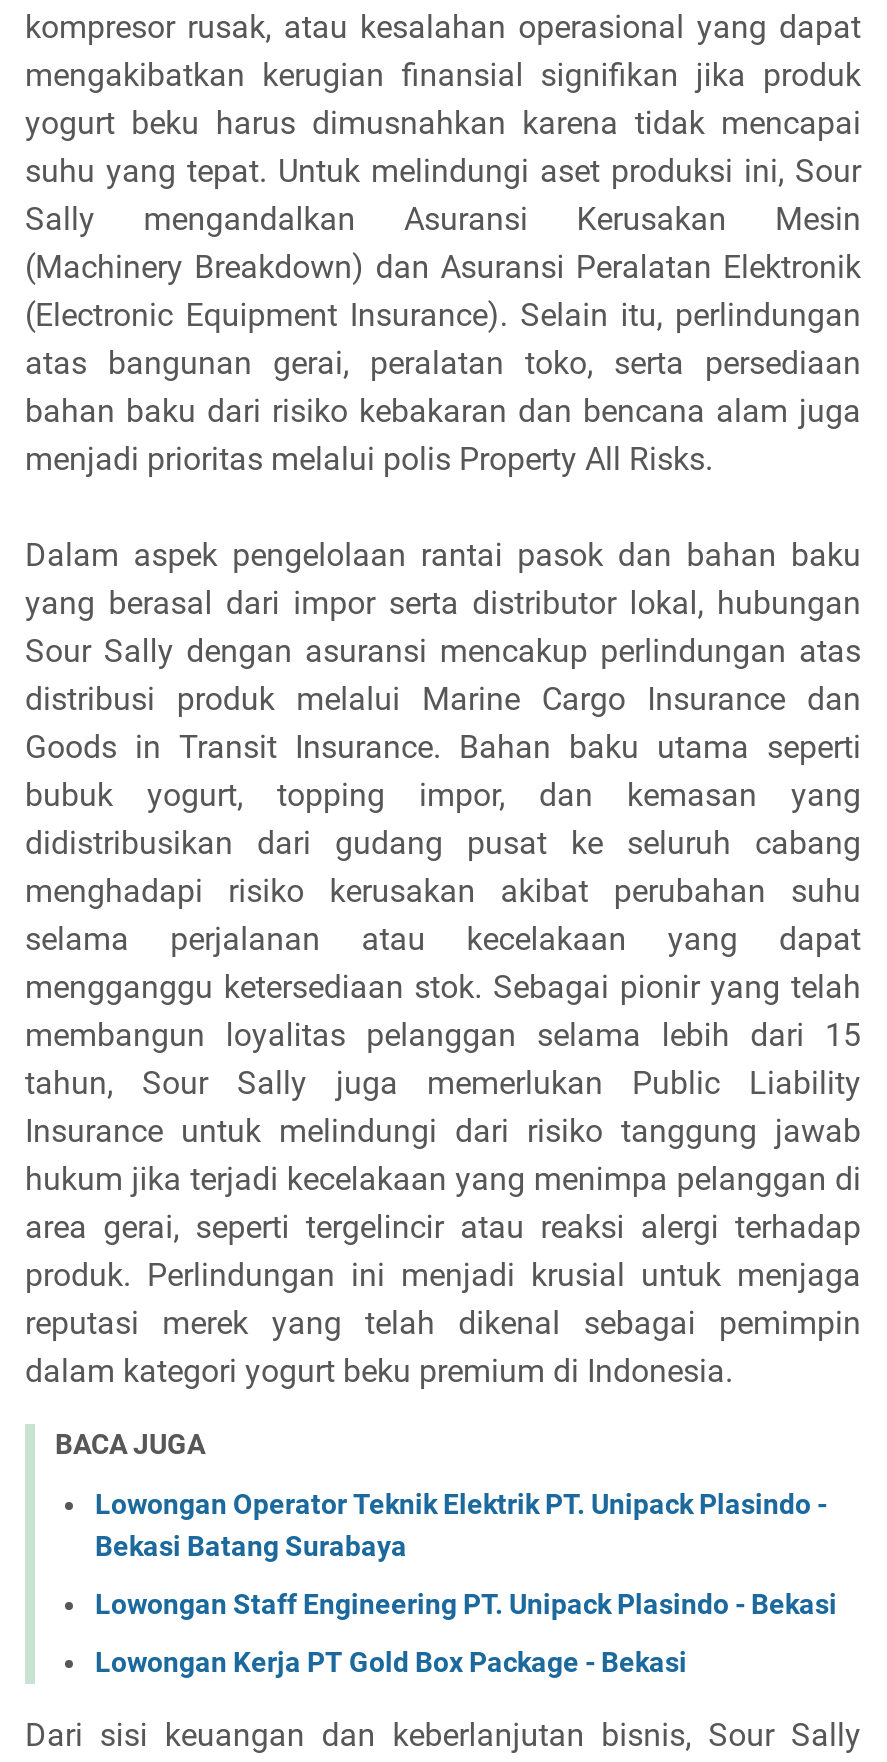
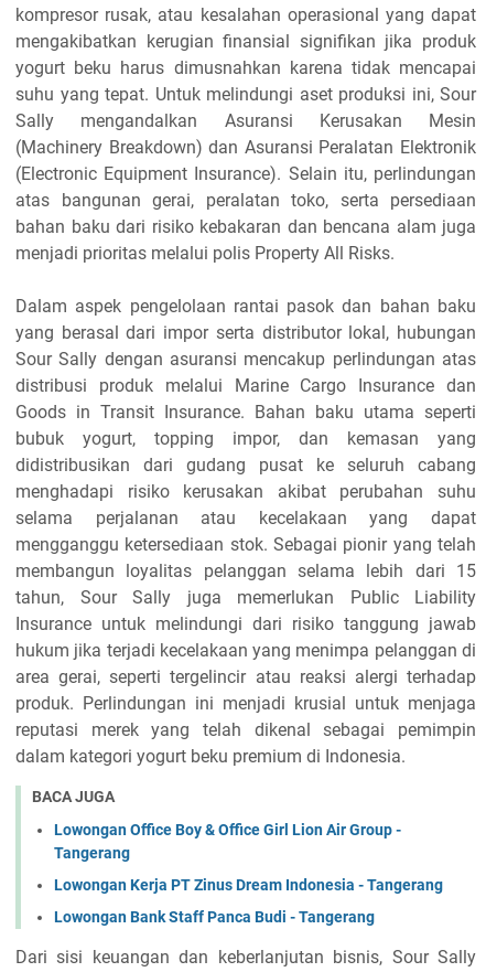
- Lowongan Operator Teknik Elektrik PT. Unipack Plasindo -
- Bekasi Batang Surabaya
+ Lowongan Office Boy & Office Girl Lion Air Group -
+ Tangerang

- Lowongan Staff Engineering PT. Unipack Plasindo - Bekasi
+ Lowongan Kerja PT Zinus Dream Indonesia - Tangerang

- Lowongan Kerja PT Gold Box Package - Bekasi
+ Lowongan Bank Staff Panca Budi - Tangerang
